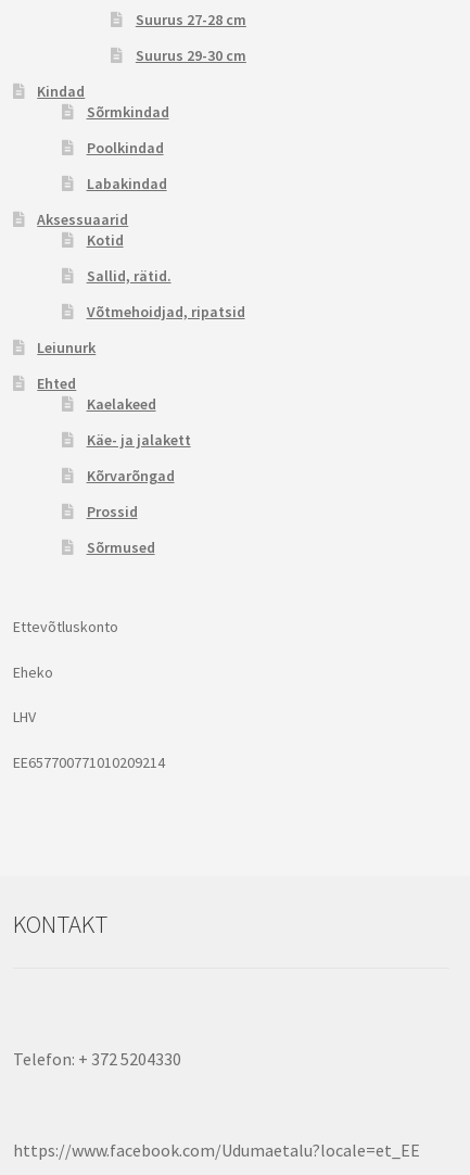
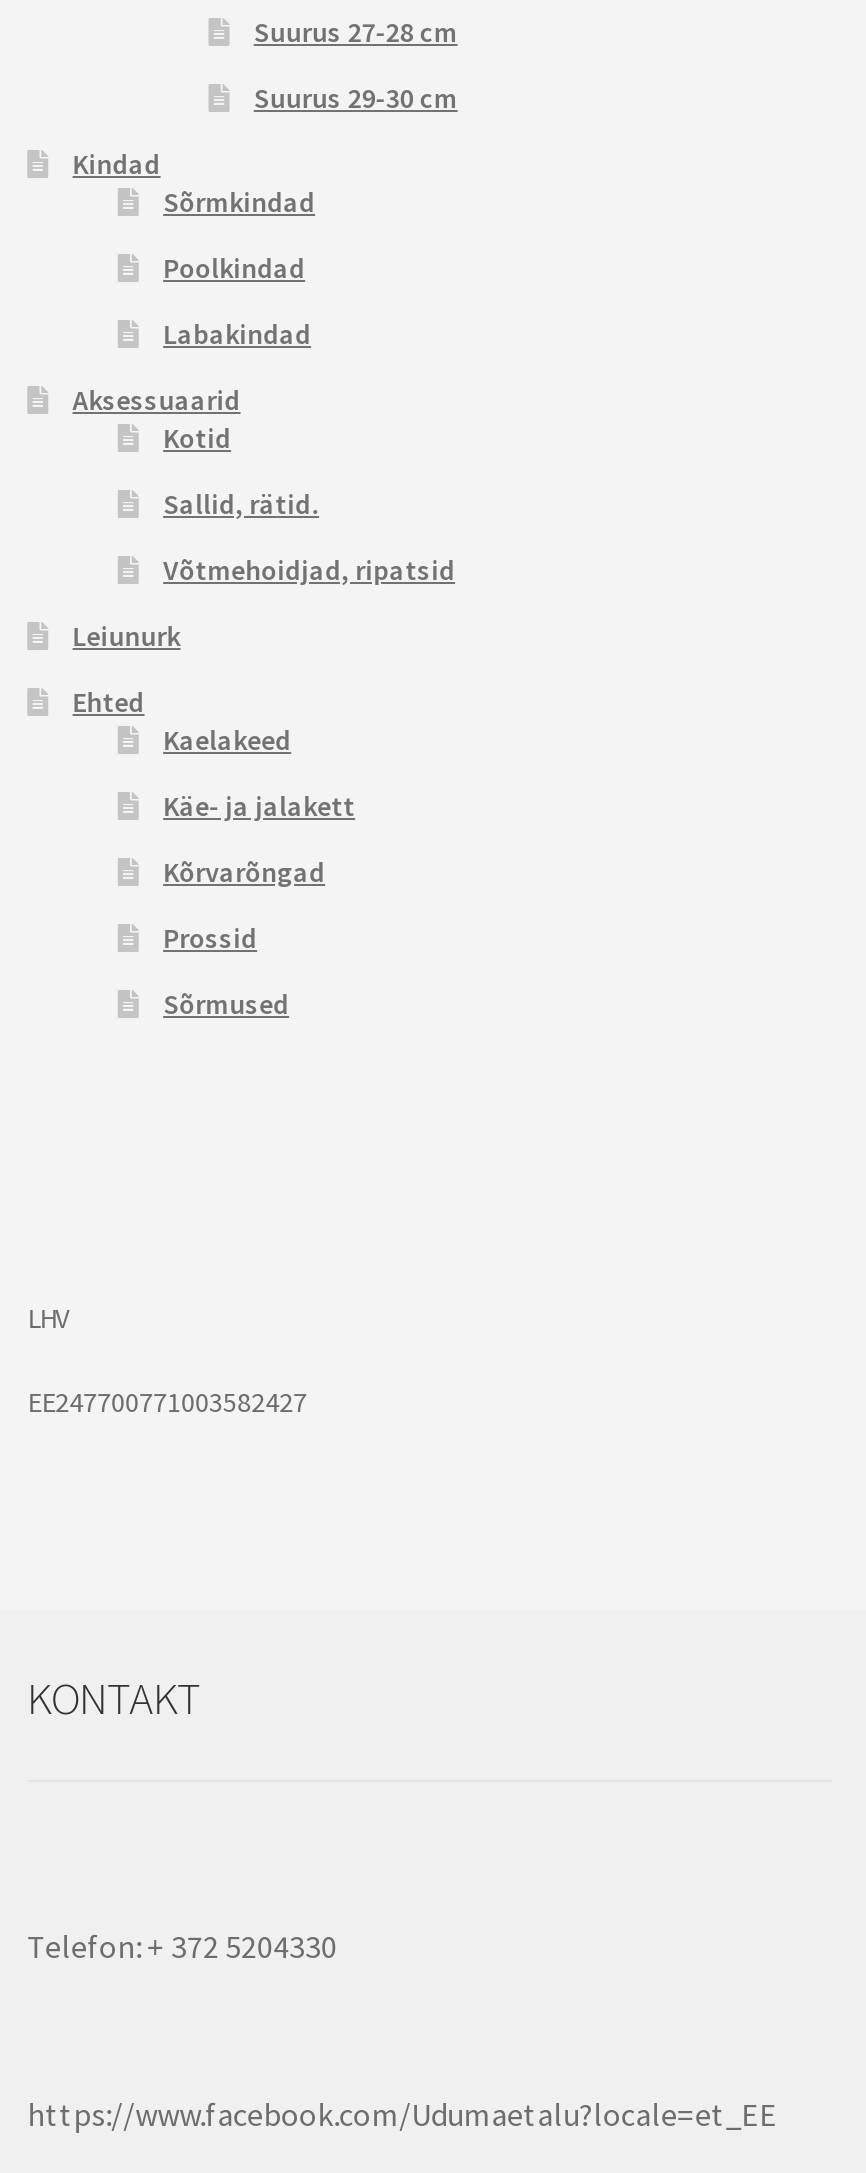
- Ettevõtluskonto
- Eheko

- EE657700771010209214
+ EE247700771003582427
